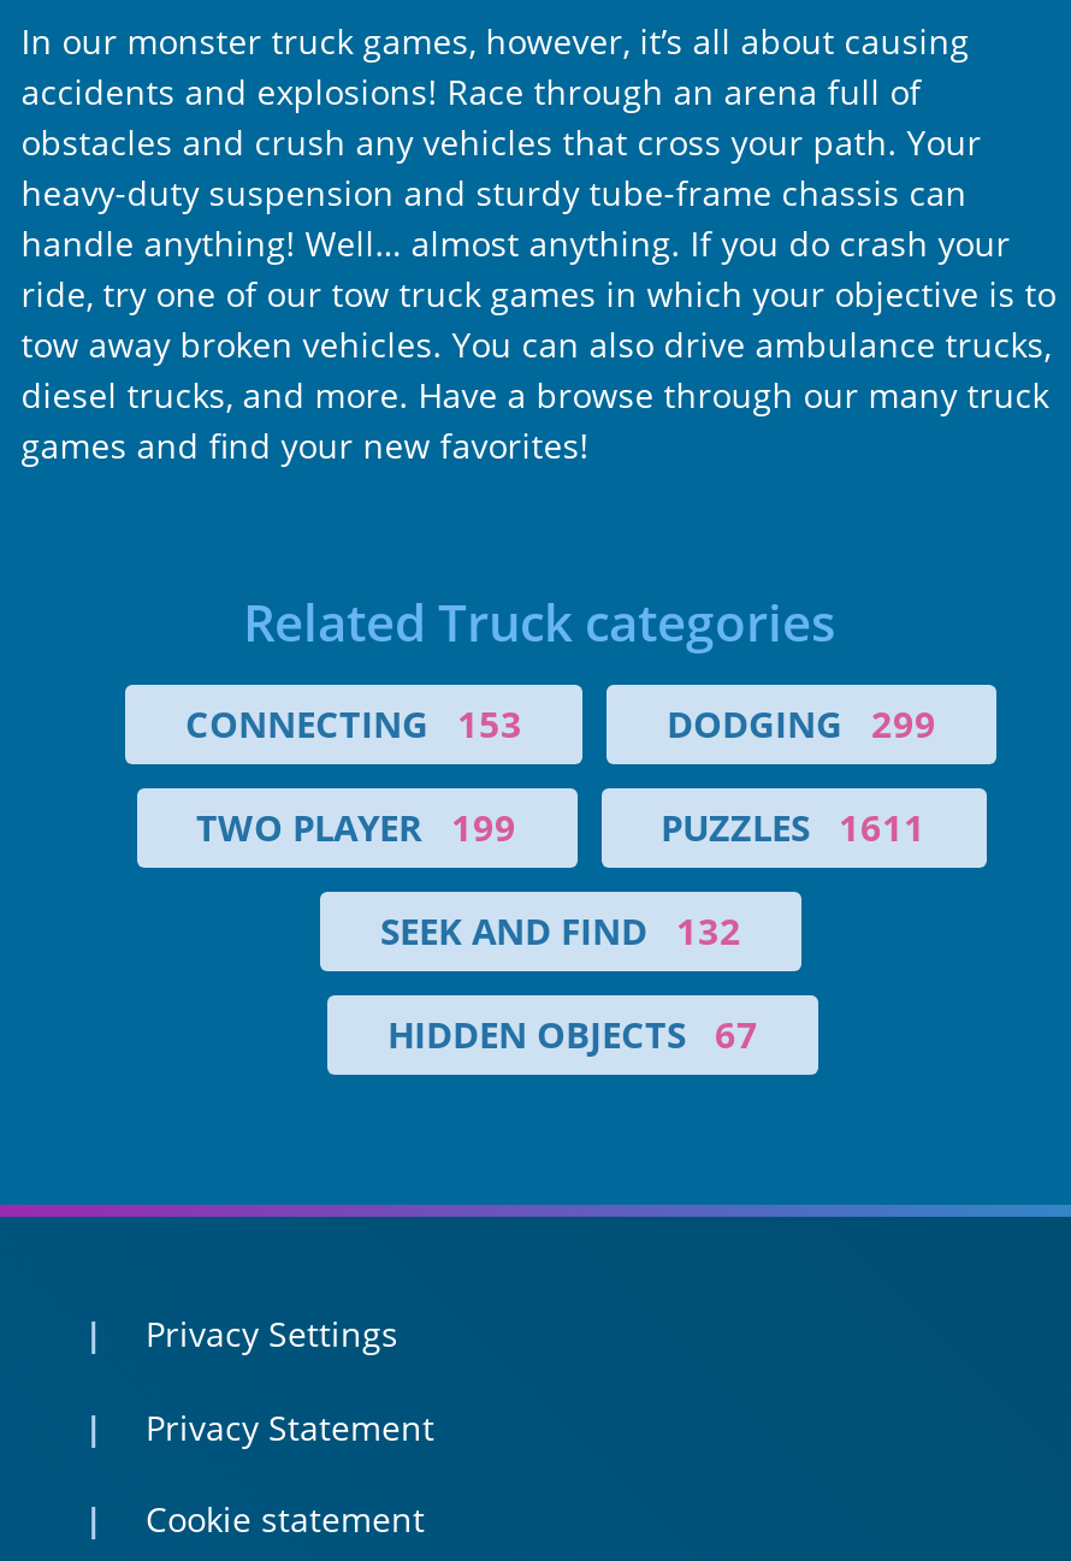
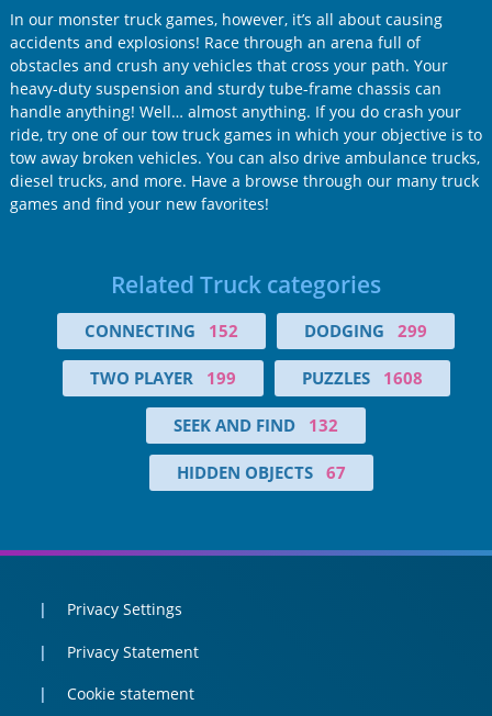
- CONNECTING 153
+ CONNECTING 152

- PUZZLES 1611
+ PUZZLES 1608
